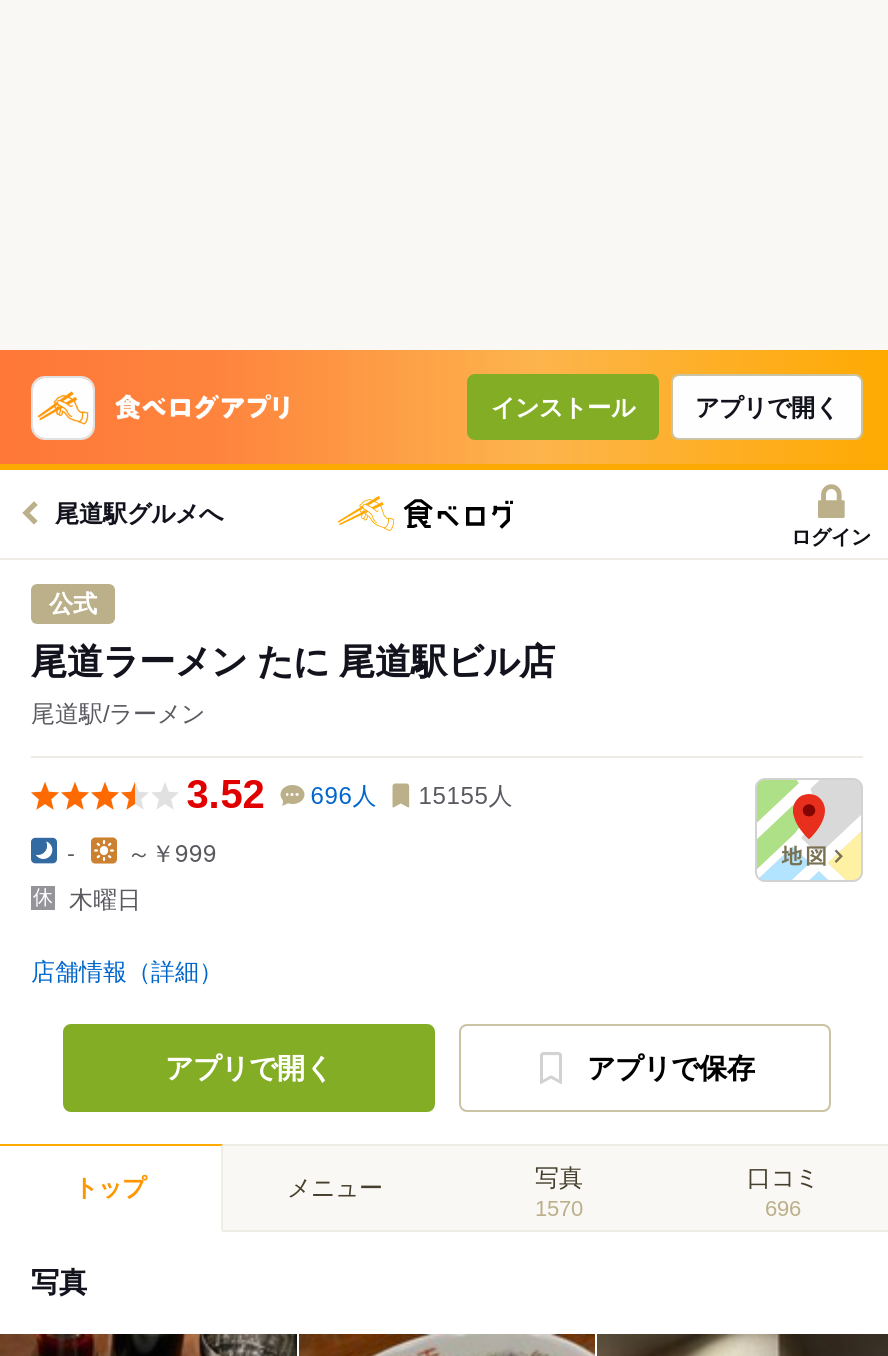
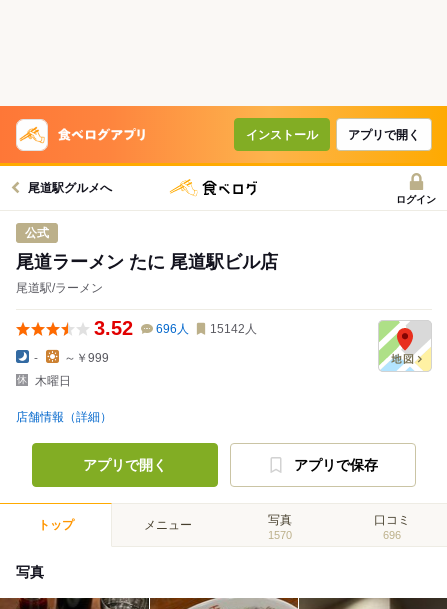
- 3.52 696人 15155人
+ 3.52 696人 15142人
